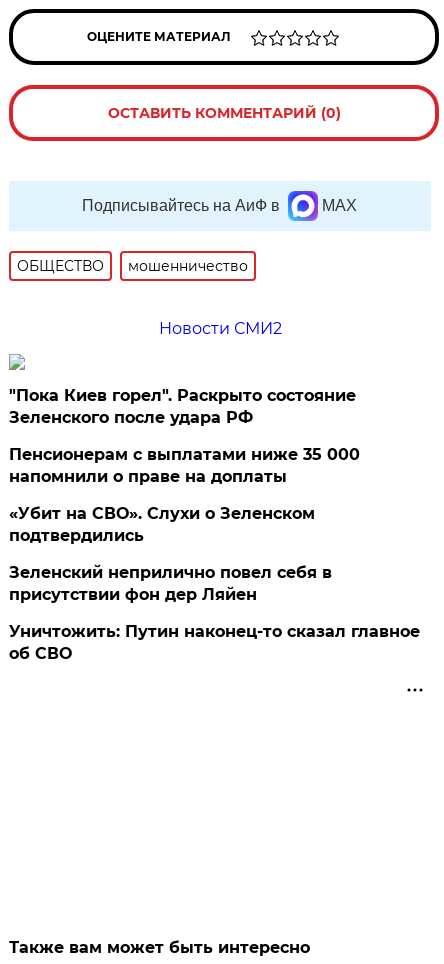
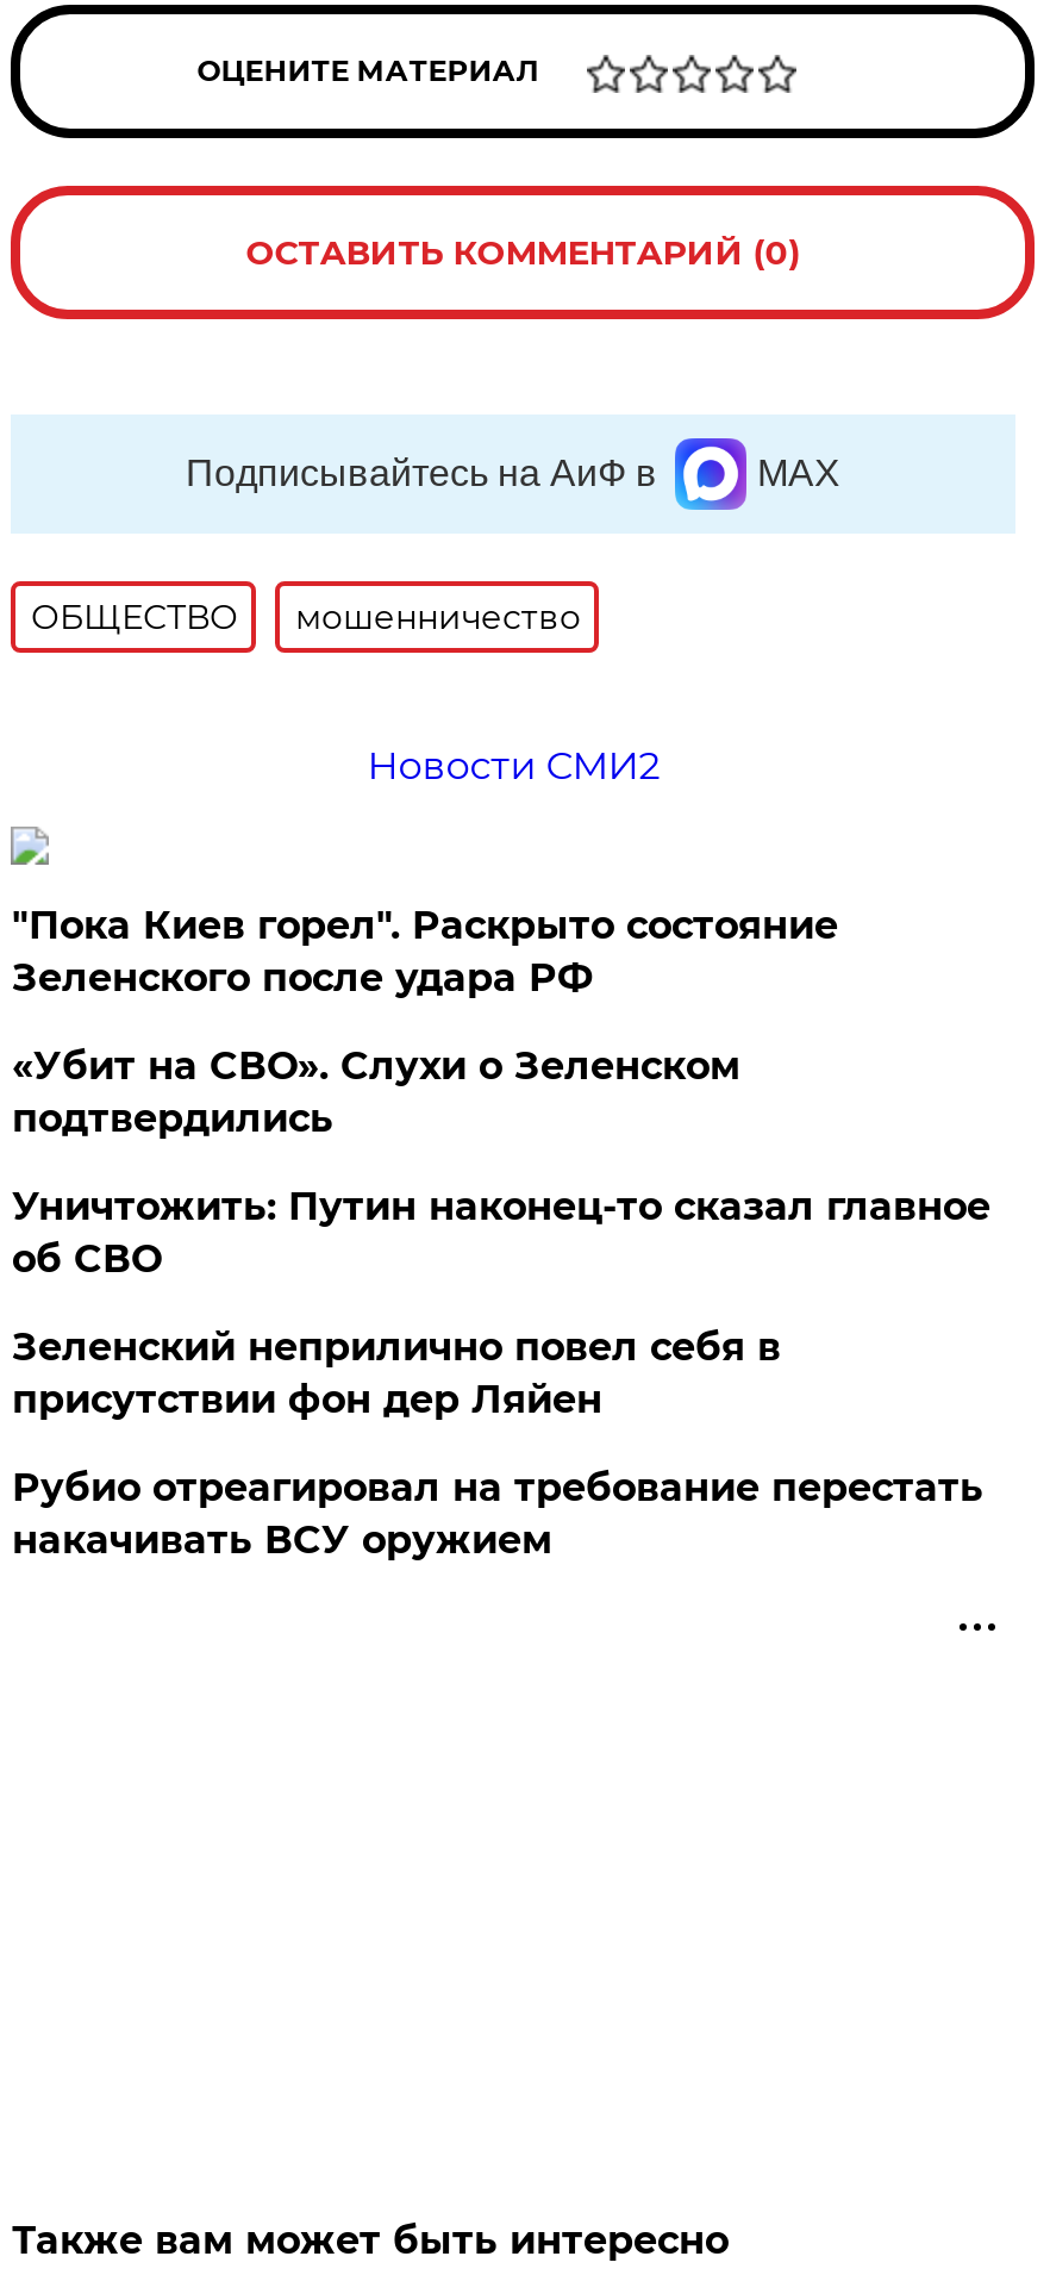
- Пенсионерам с выплатами ниже 35 000
- напомнили о праве на доплаты

moved up: «Убит на СВО». Слухи о Зеленском | подтвердились

+ Рубио отреагировал на требование перестать
+ накачивать ВСУ оружием

moved up: Уничтожить: Путин наконец-то сказал главное | об СВО
